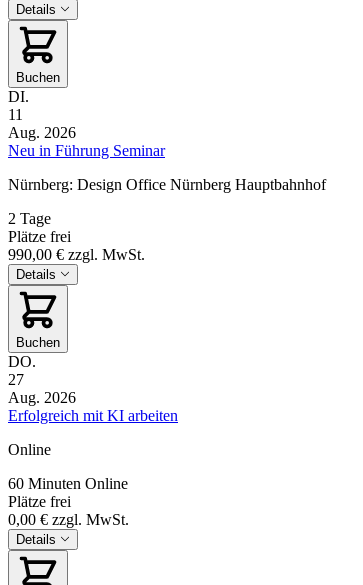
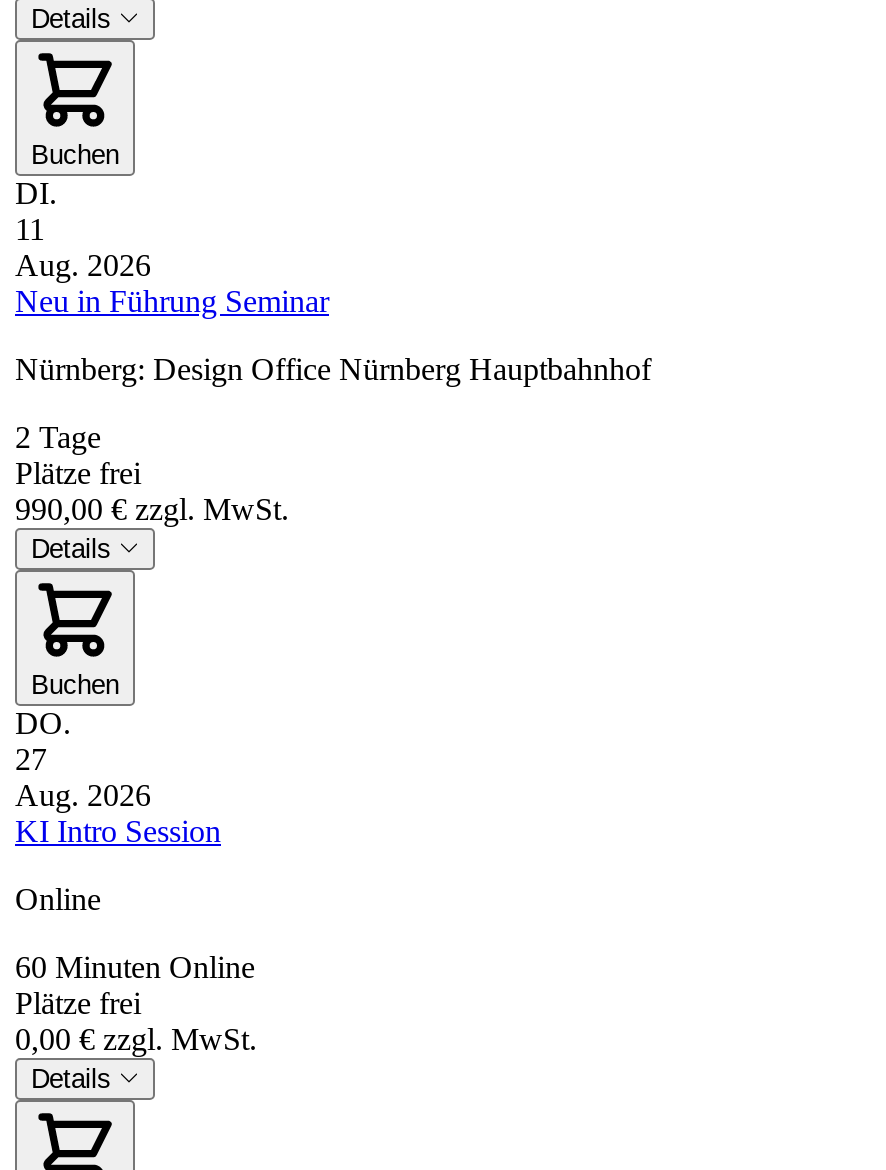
- Erfolgreich mit KI arbeiten
+ KI Intro Session
